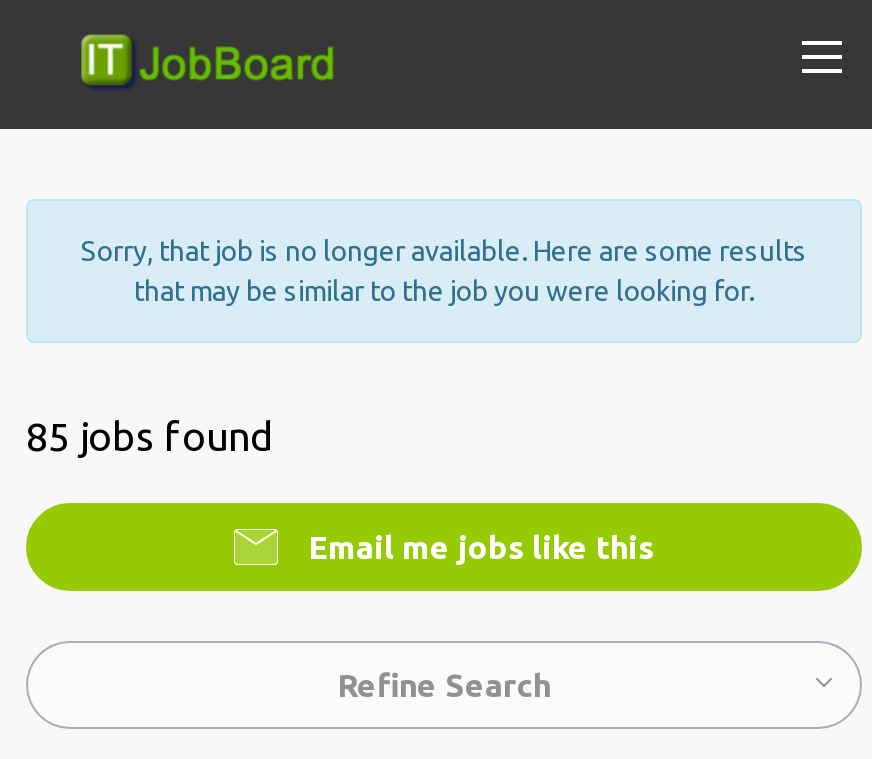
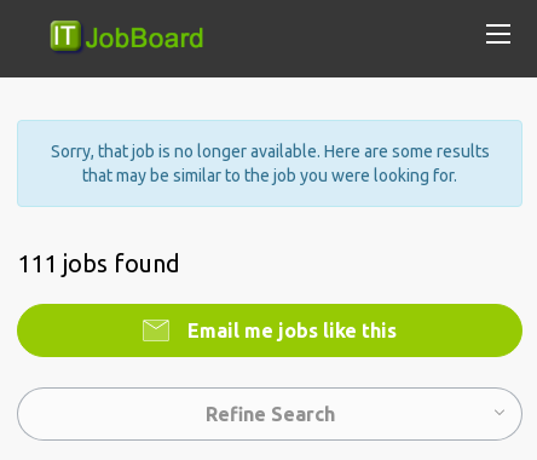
- 85 jobs found
+ 111 jobs found
